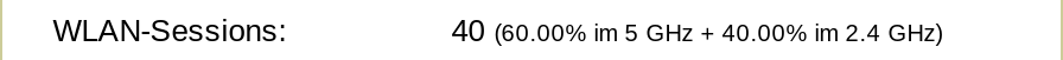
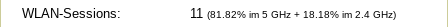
- 40 (60.00% im 5 GHz + 40.00% im 2.4 GHz)
+ 11 (81.82% im 5 GHz + 18.18% im 2.4 GHz)
